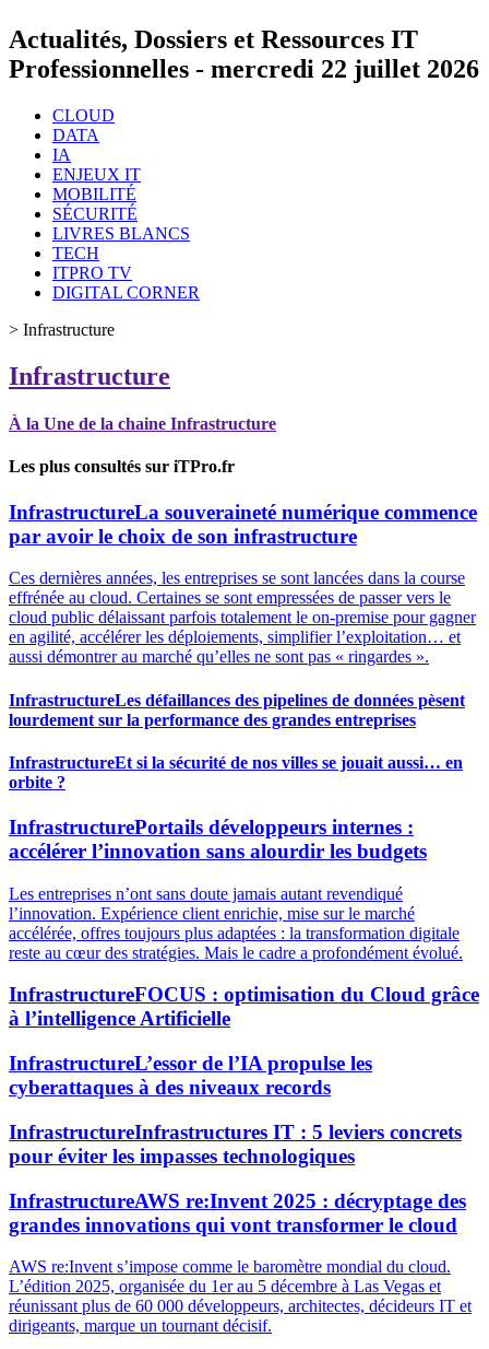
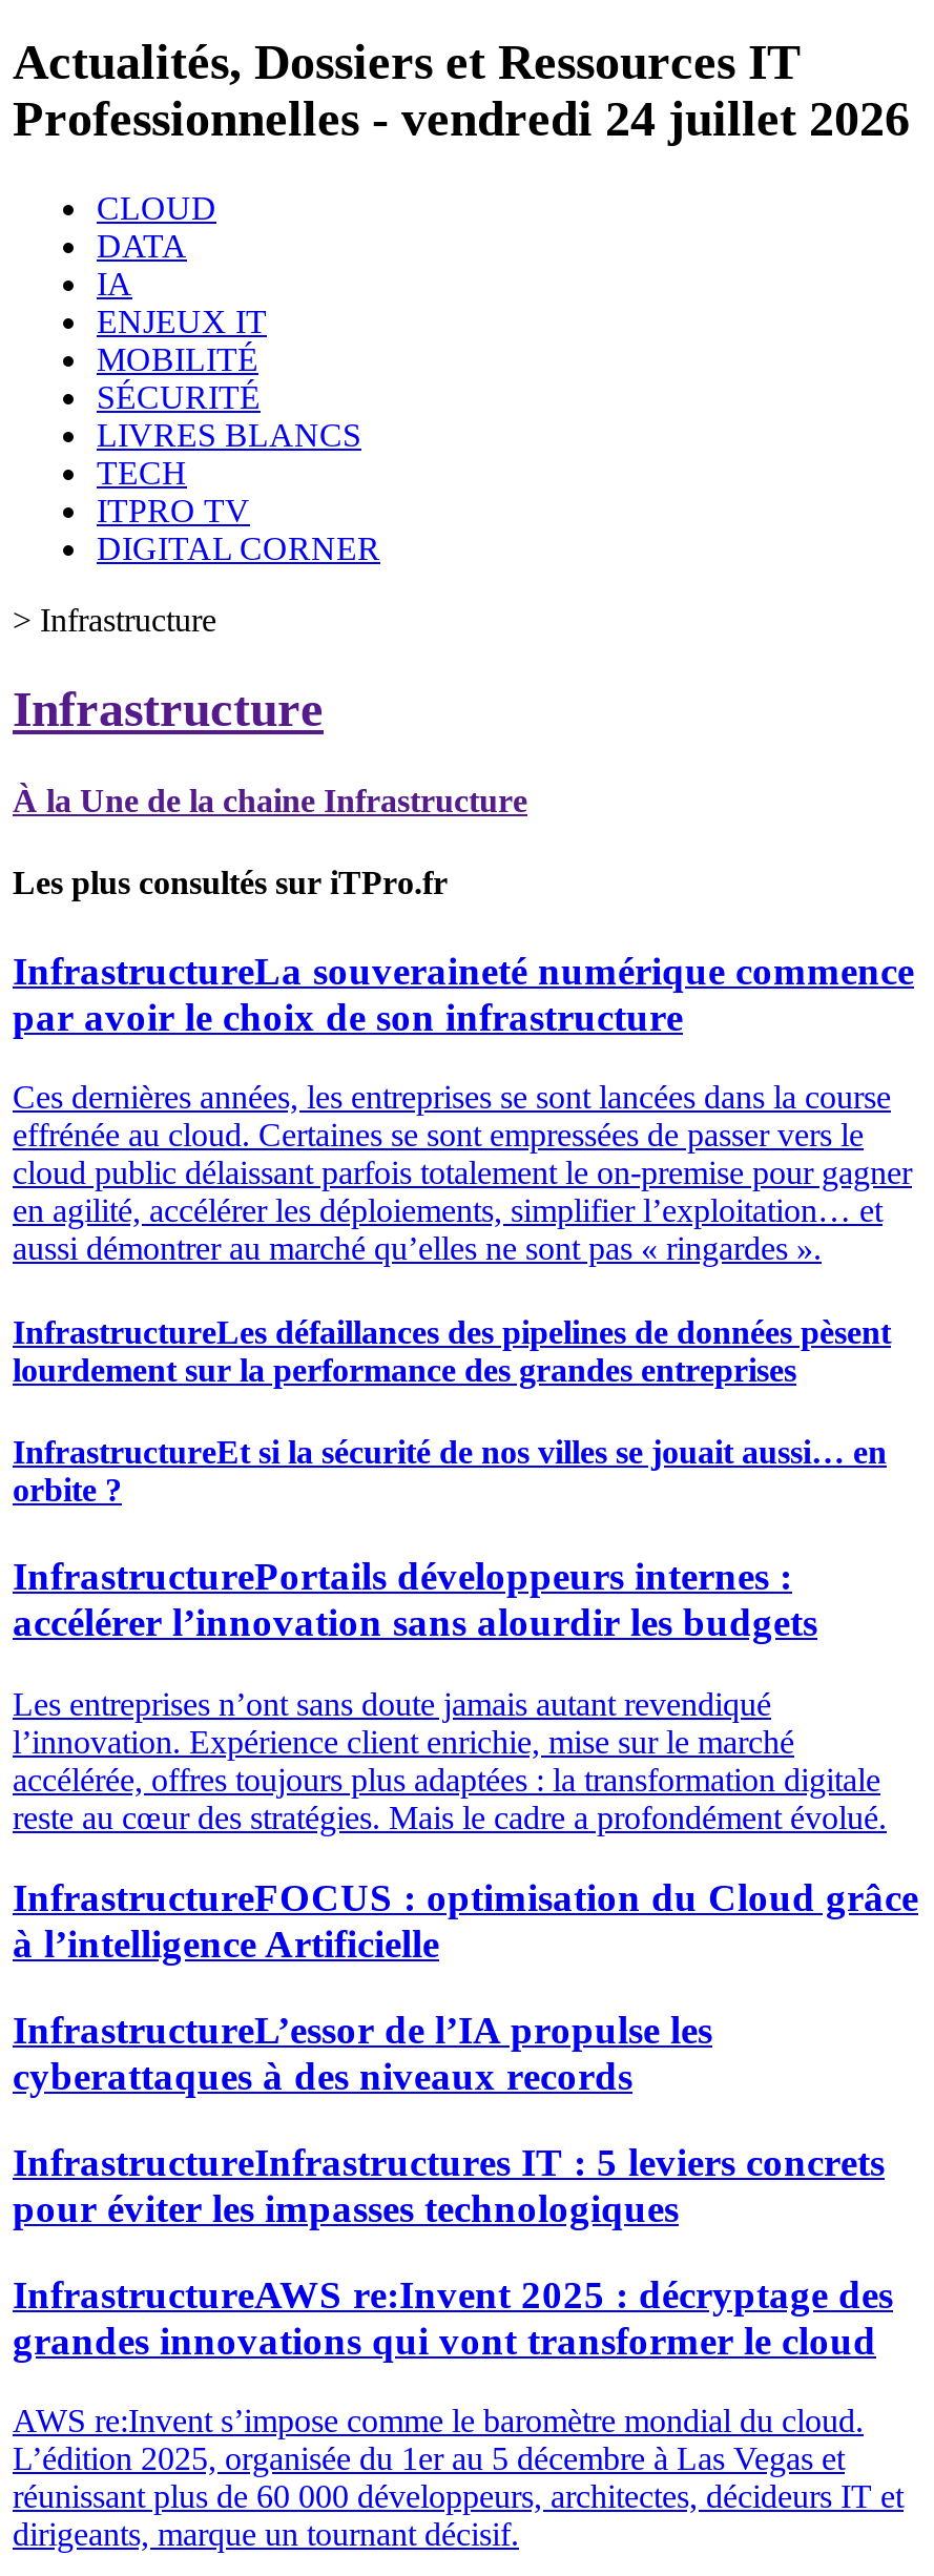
- Professionnelles - mercredi 22 juillet 2026
+ Professionnelles - vendredi 24 juillet 2026
